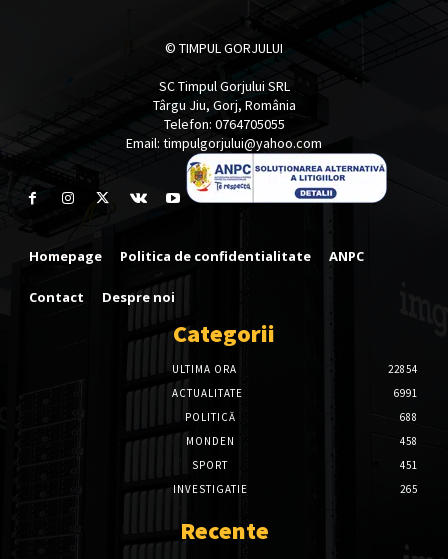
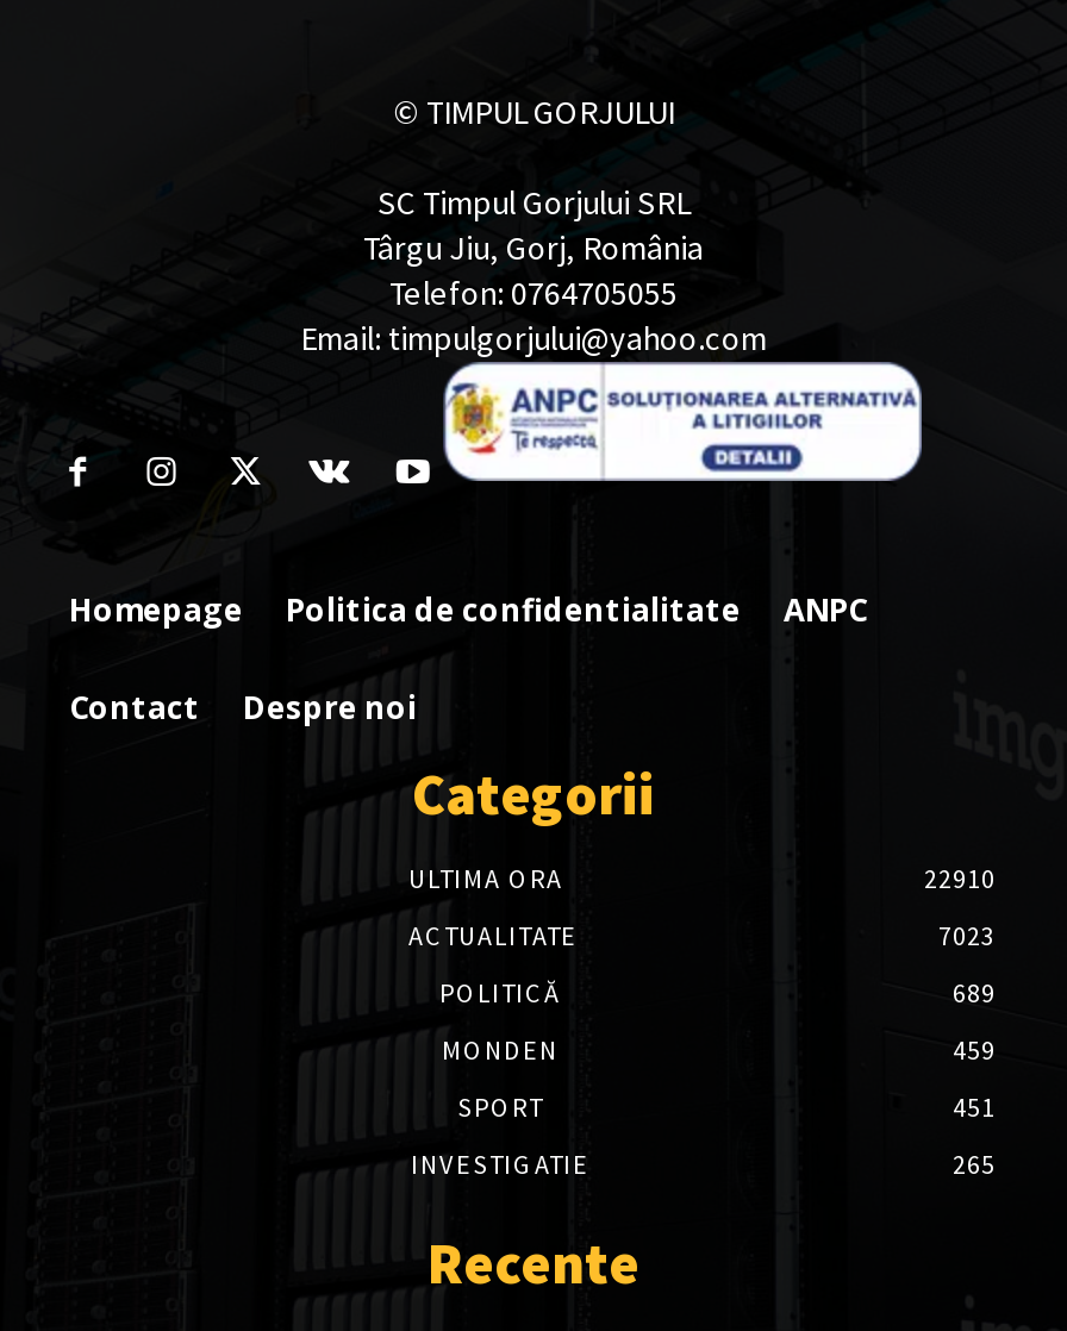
- 22854
+ 22910

- 6991
+ 7023

- 688
+ 689

- 458
+ 459
